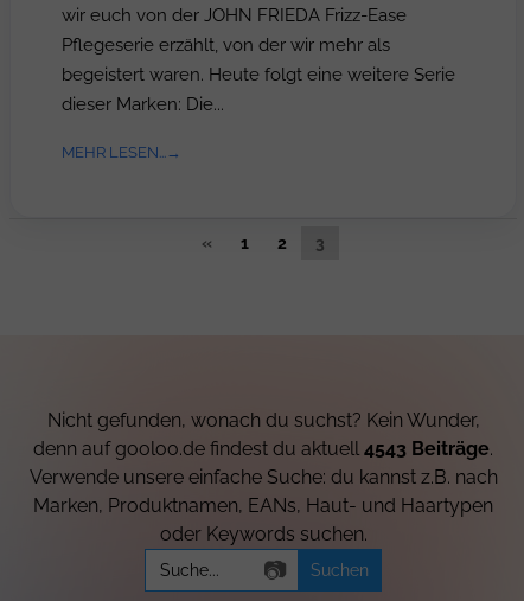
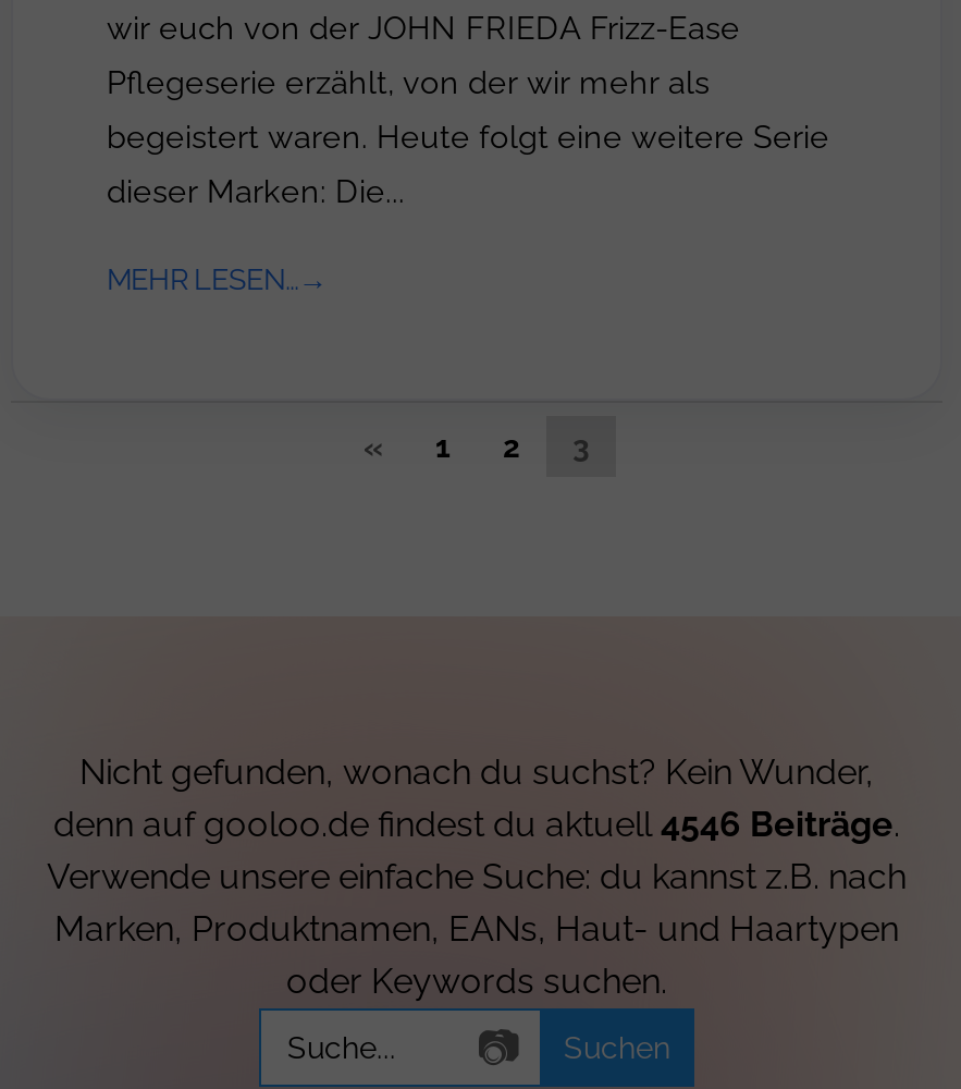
- denn auf gooloo.de findest du aktuell 4543 Beiträge.
+ denn auf gooloo.de findest du aktuell 4546 Beiträge.
